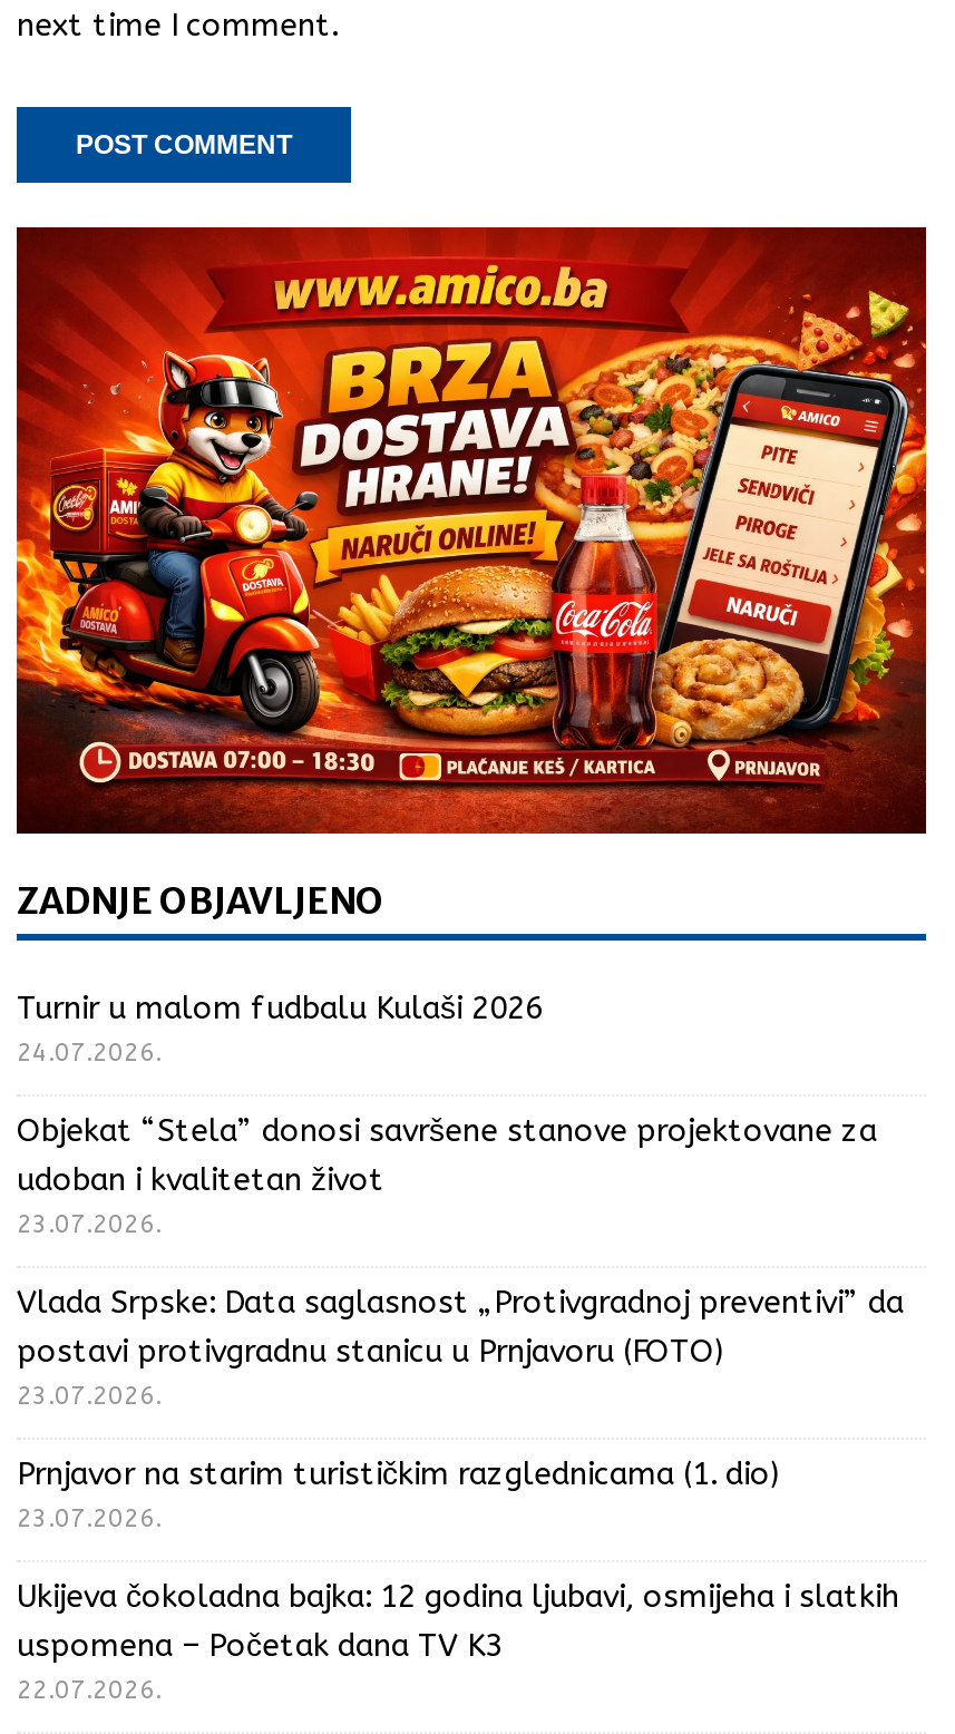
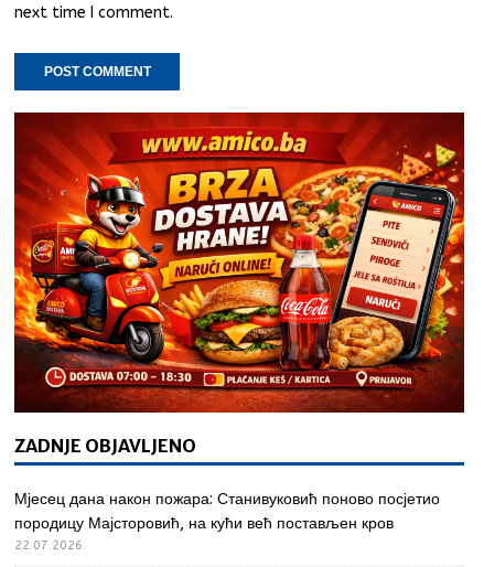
- Turnir u malom fudbalu Kulaši 2026
- 24.07.2026.
- Objekat “Stela” donosi savršene stanove projektovane za
- udoban i kvalitetan život
- 23.07.2026.
- Vlada Srpske: Data saglasnost „Protivgradnoj preventivi” da
- postavi protivgradnu stanicu u Prnjavoru (FOTO)
- 23.07.2026.
- Prnjavor na starim turističkim razglednicama (1. dio)
- 23.07.2026.
- Ukijeva čokoladna bajka: 12 godina ljubavi, osmijeha i slatkih
- uspomena – Početak dana TV K3
+ Мјесец дана након пожара: Станивуковић поново посјетио
+ породицу Мајсторовић, на кући већ постављен кров
